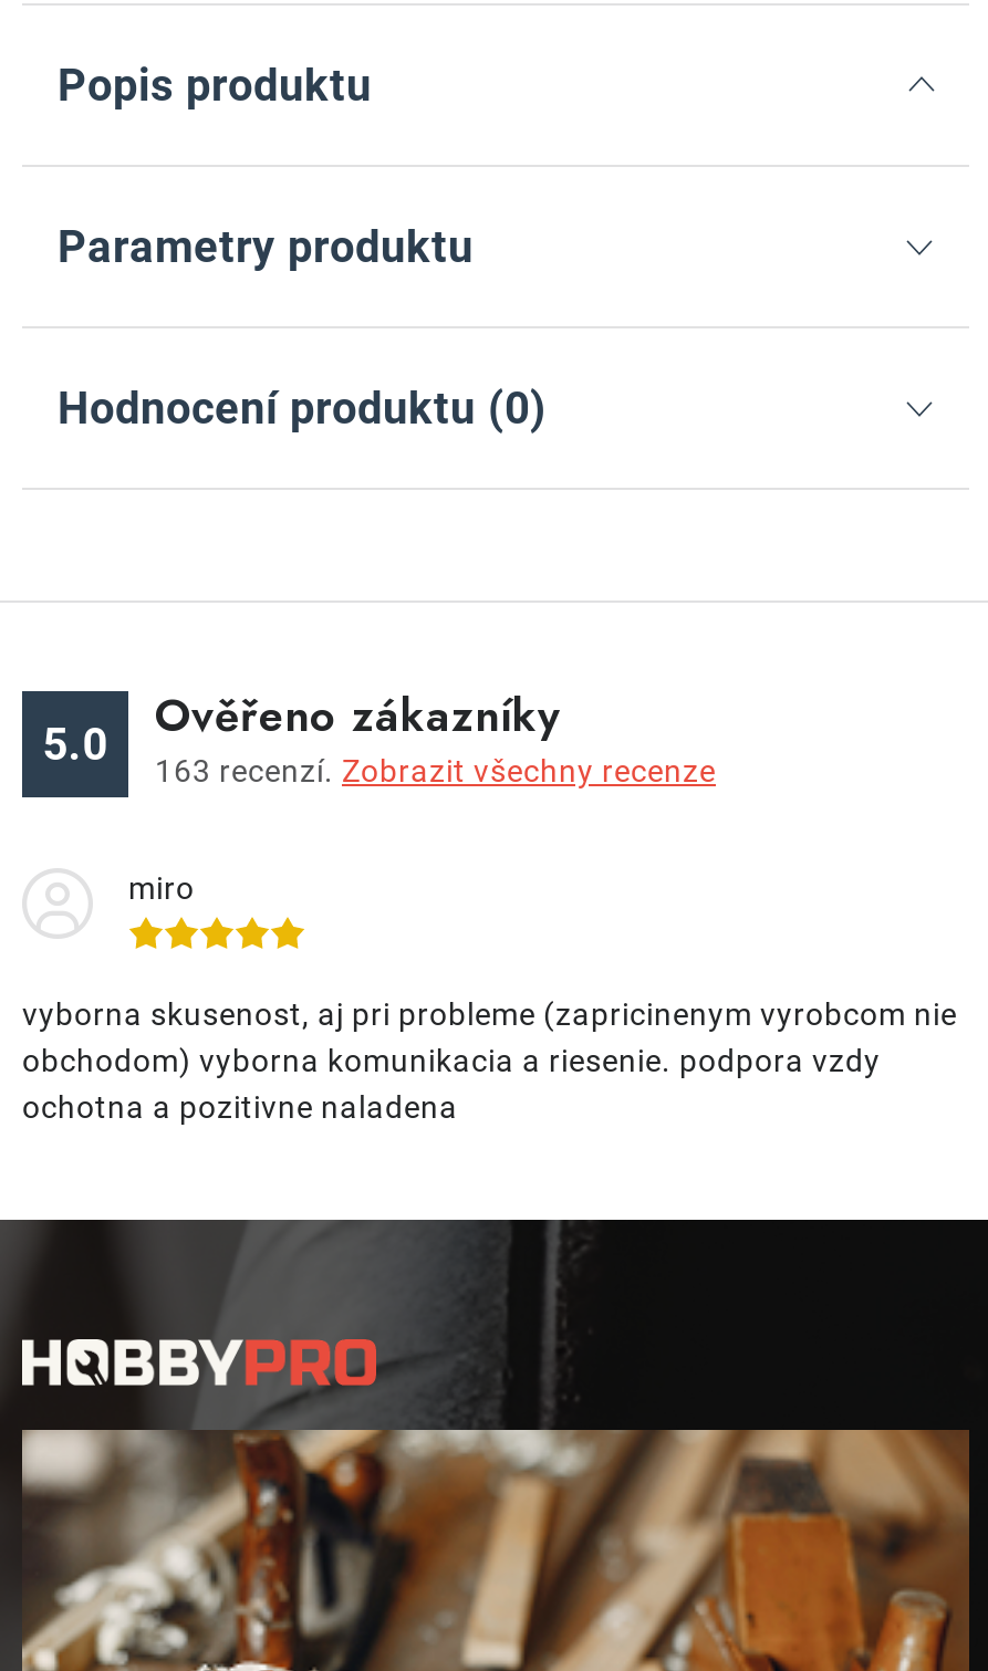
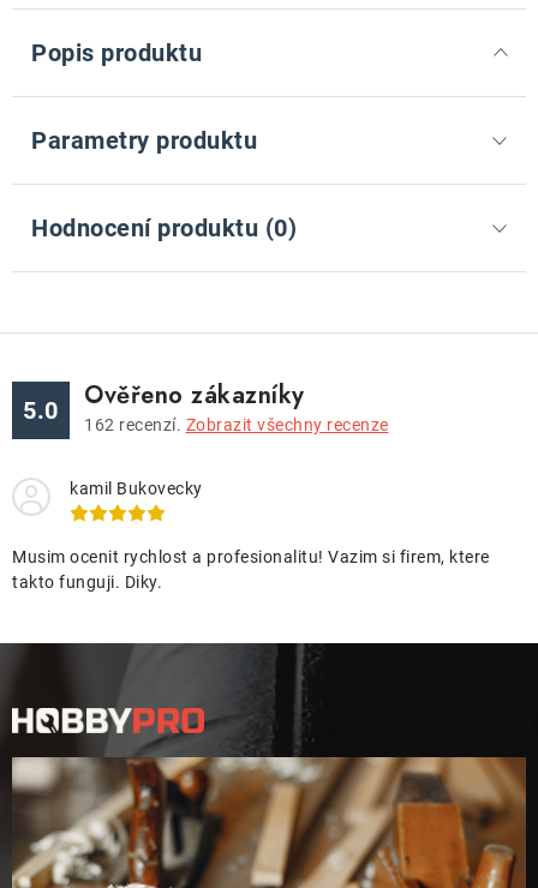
- 163 recenzí. Zobrazit všechny recenze
+ 162 recenzí. Zobrazit všechny recenze

- miro
+ kamil Bukovecky

- vyborna skusenost, aj pri probleme (zapricinenym vyrobcom nie
- obchodom) vyborna komunikacia a riesenie. podpora vzdy
- ochotna a pozitivne naladena
+ Musim ocenit rychlost a profesionalitu! Vazim si firem, ktere
+ takto funguji. Diky.
